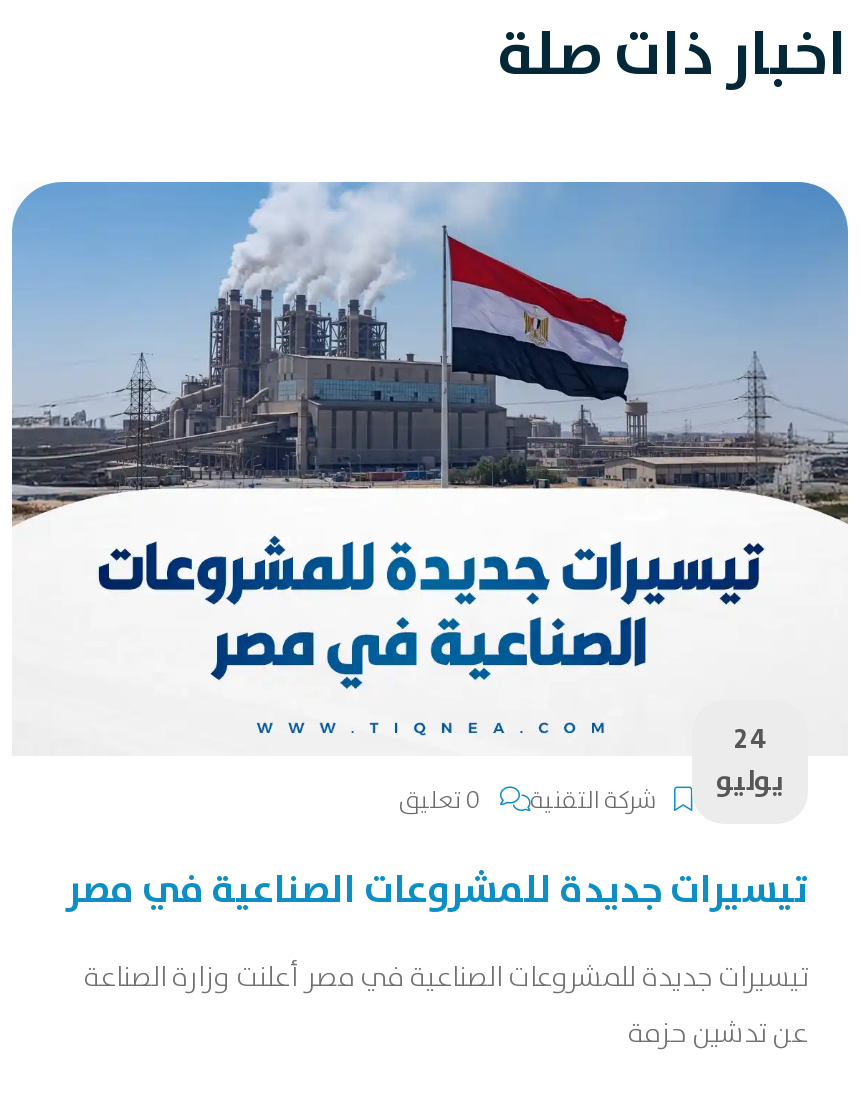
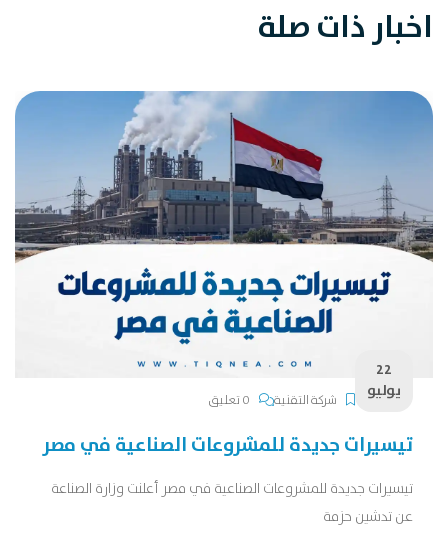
- 24
+ 22
